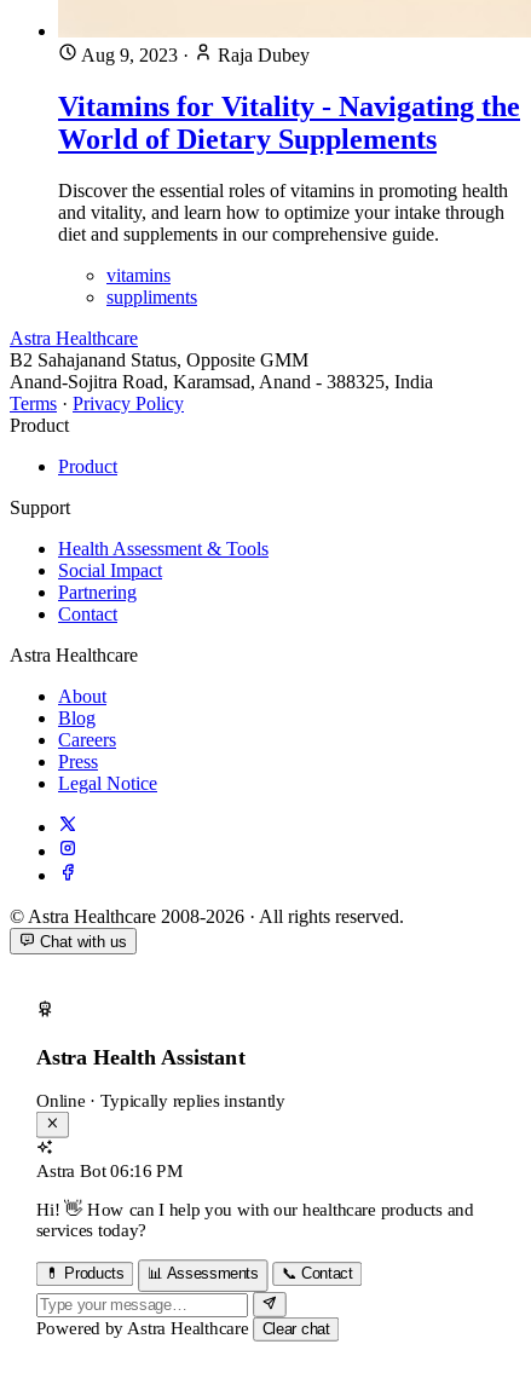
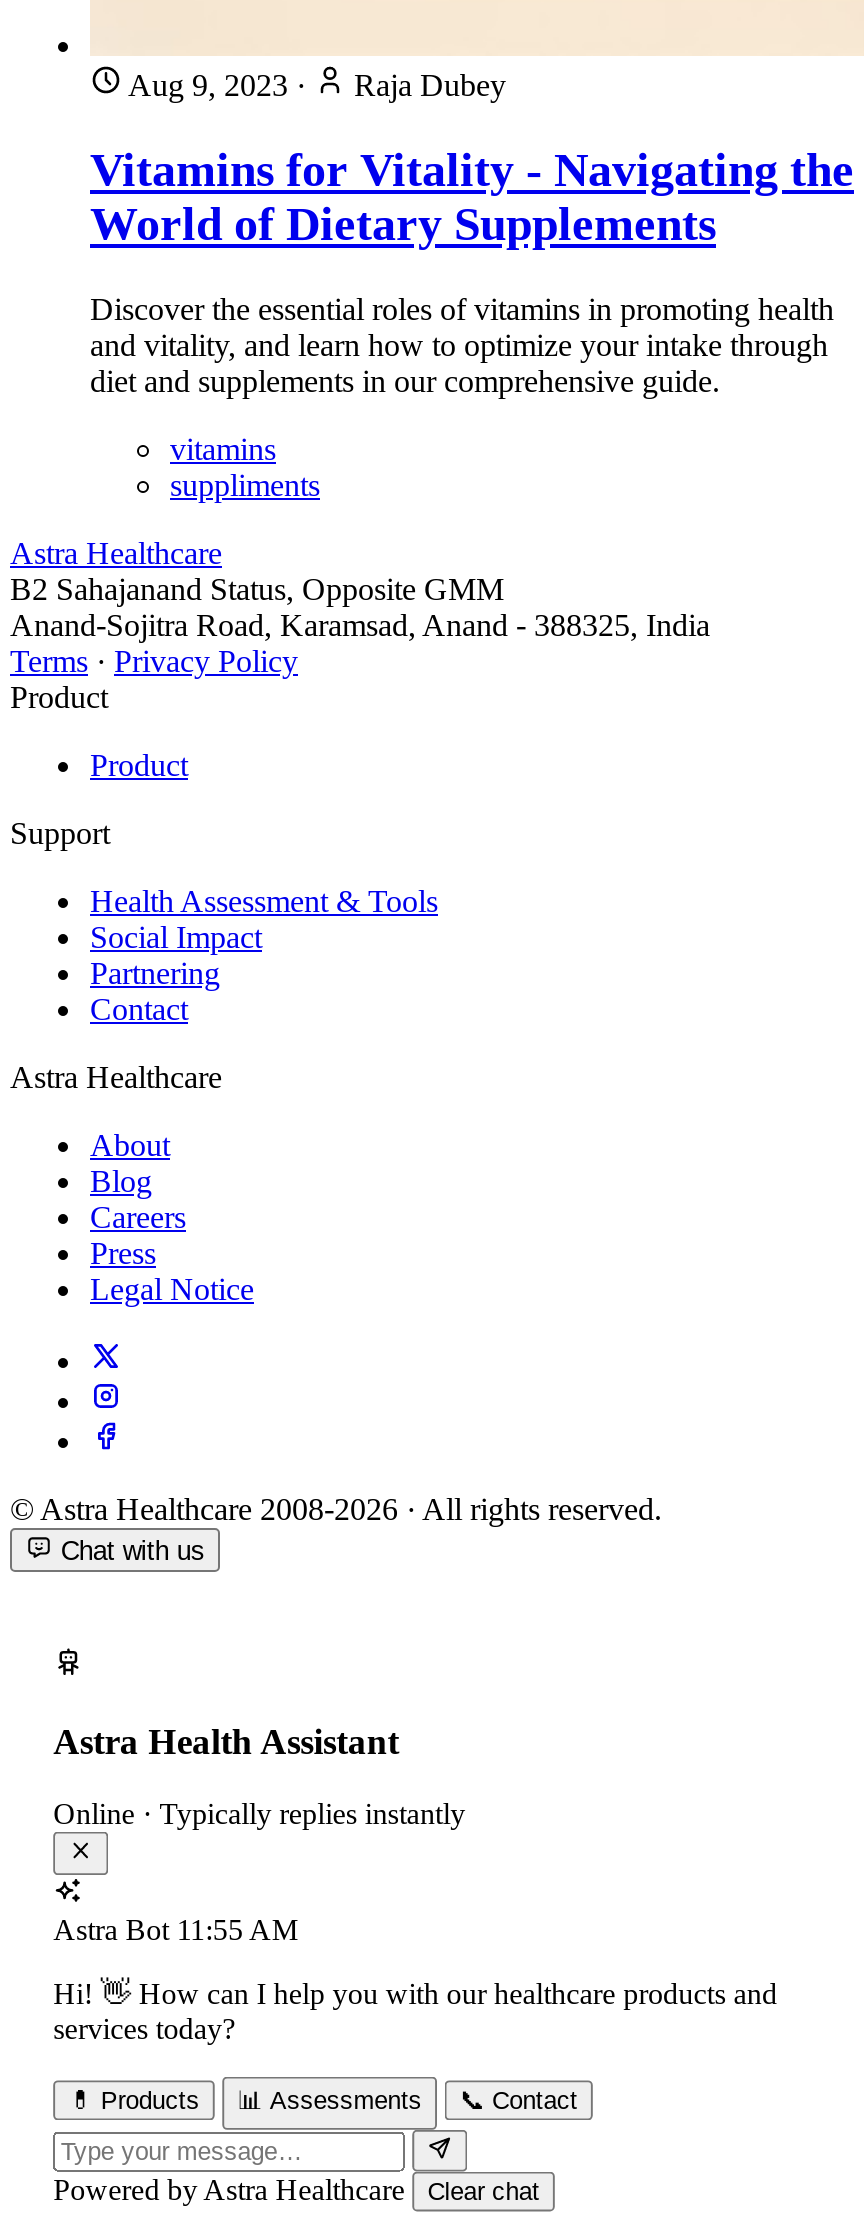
- Astra Bot 06:16 PM
+ Astra Bot 11:55 AM
